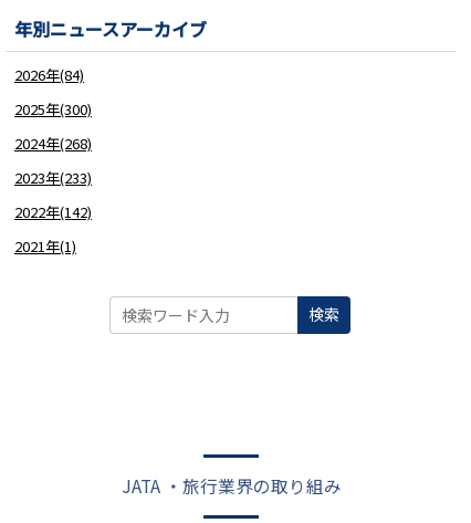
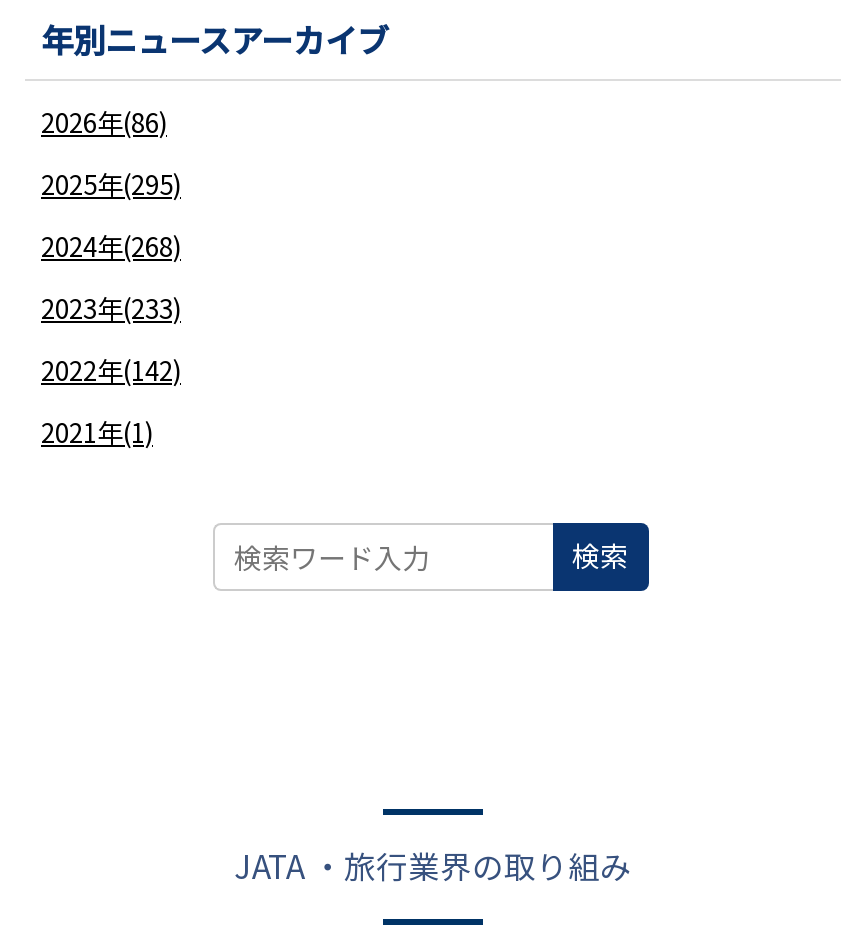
- 2026年(84)
+ 2026年(86)

- 2025年(300)
+ 2025年(295)
